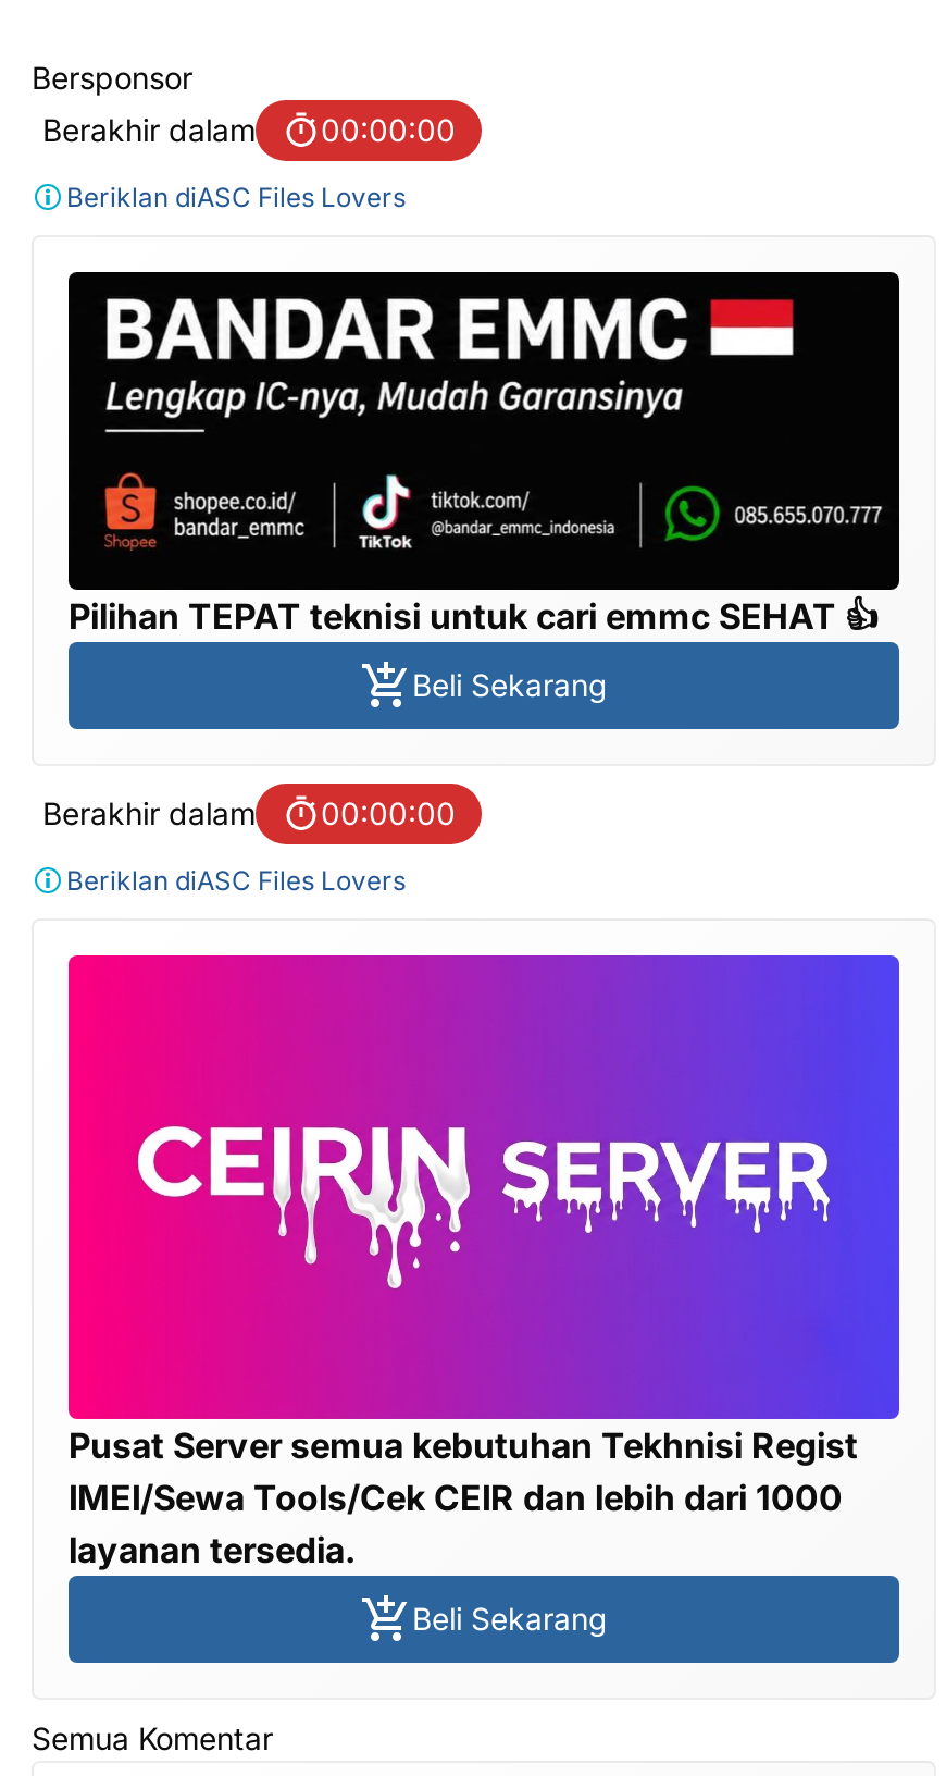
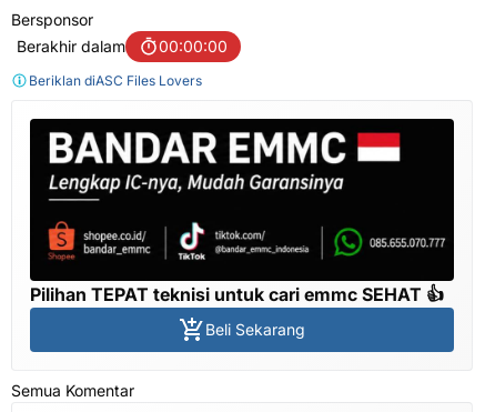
- Berakhir dalam
- 00:00:00
- Beriklan diASC Files Lovers

- [image]
- Pusat Server semua kebutuhan Tekhnisi Regist
- IMEI/Sewa Tools/Cek CEIR dan lebih dari 1000
- layanan tersedia.
- Beli Sekarang
